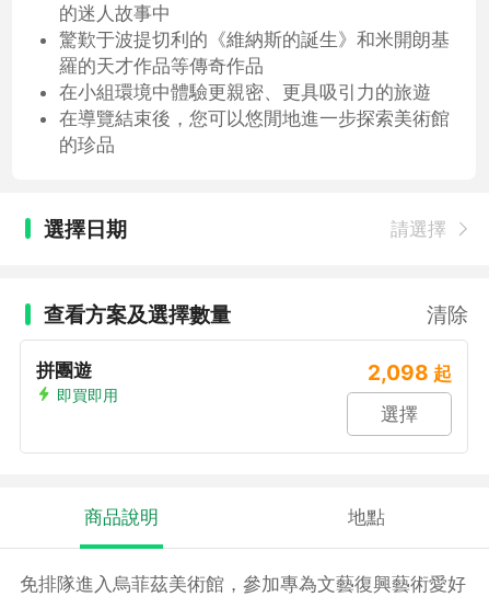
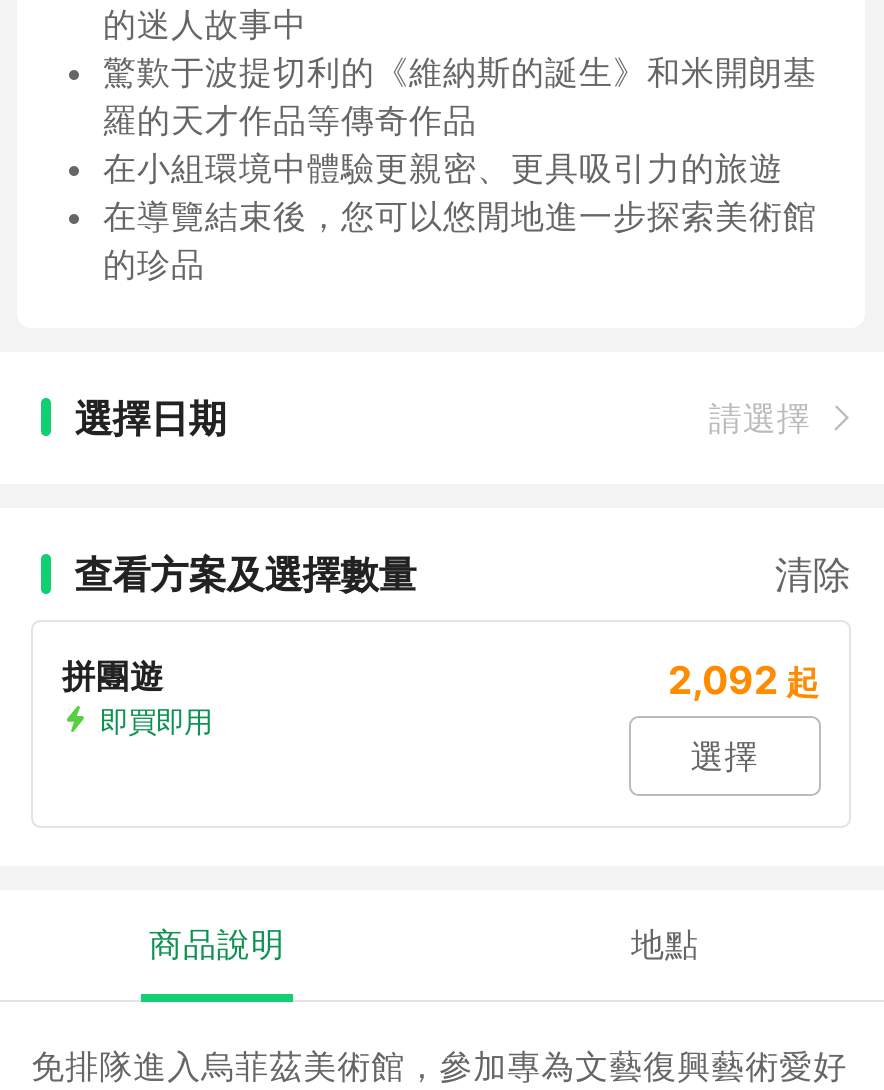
- 2,098 起
+ 2,092 起
